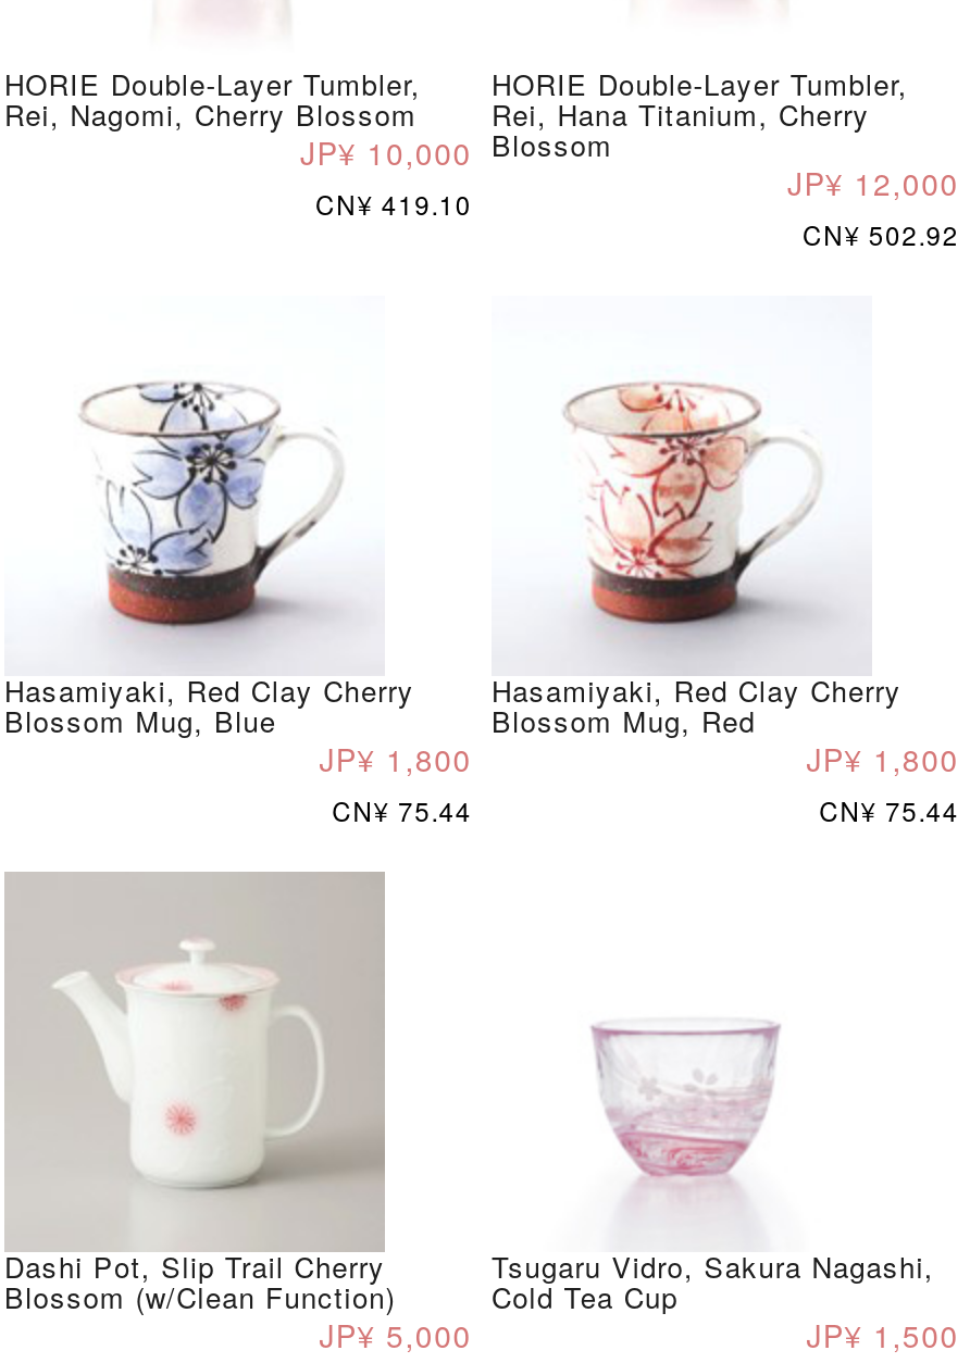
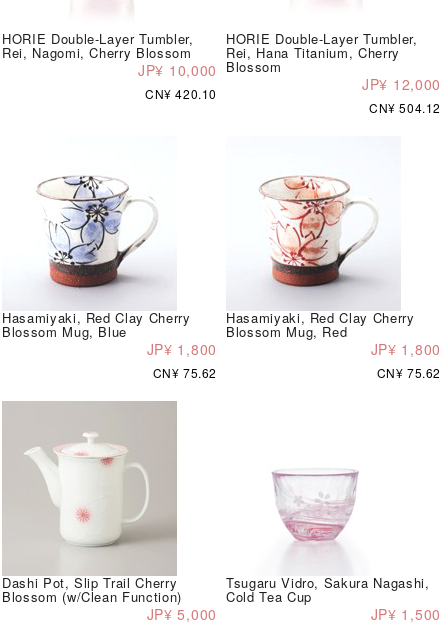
- CN¥ 419.10
+ CN¥ 420.10

- CN¥ 502.92
+ CN¥ 504.12

- CN¥ 75.44
+ CN¥ 75.62

- CN¥ 75.44
+ CN¥ 75.62
